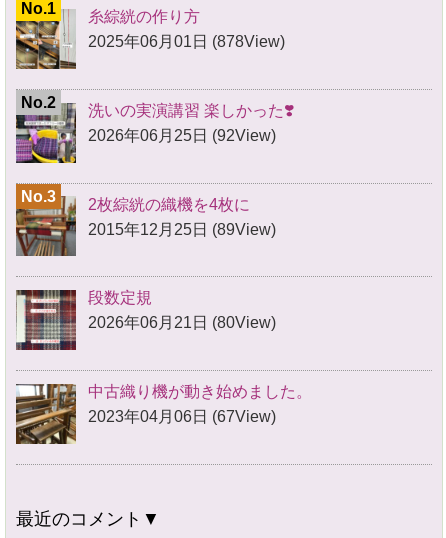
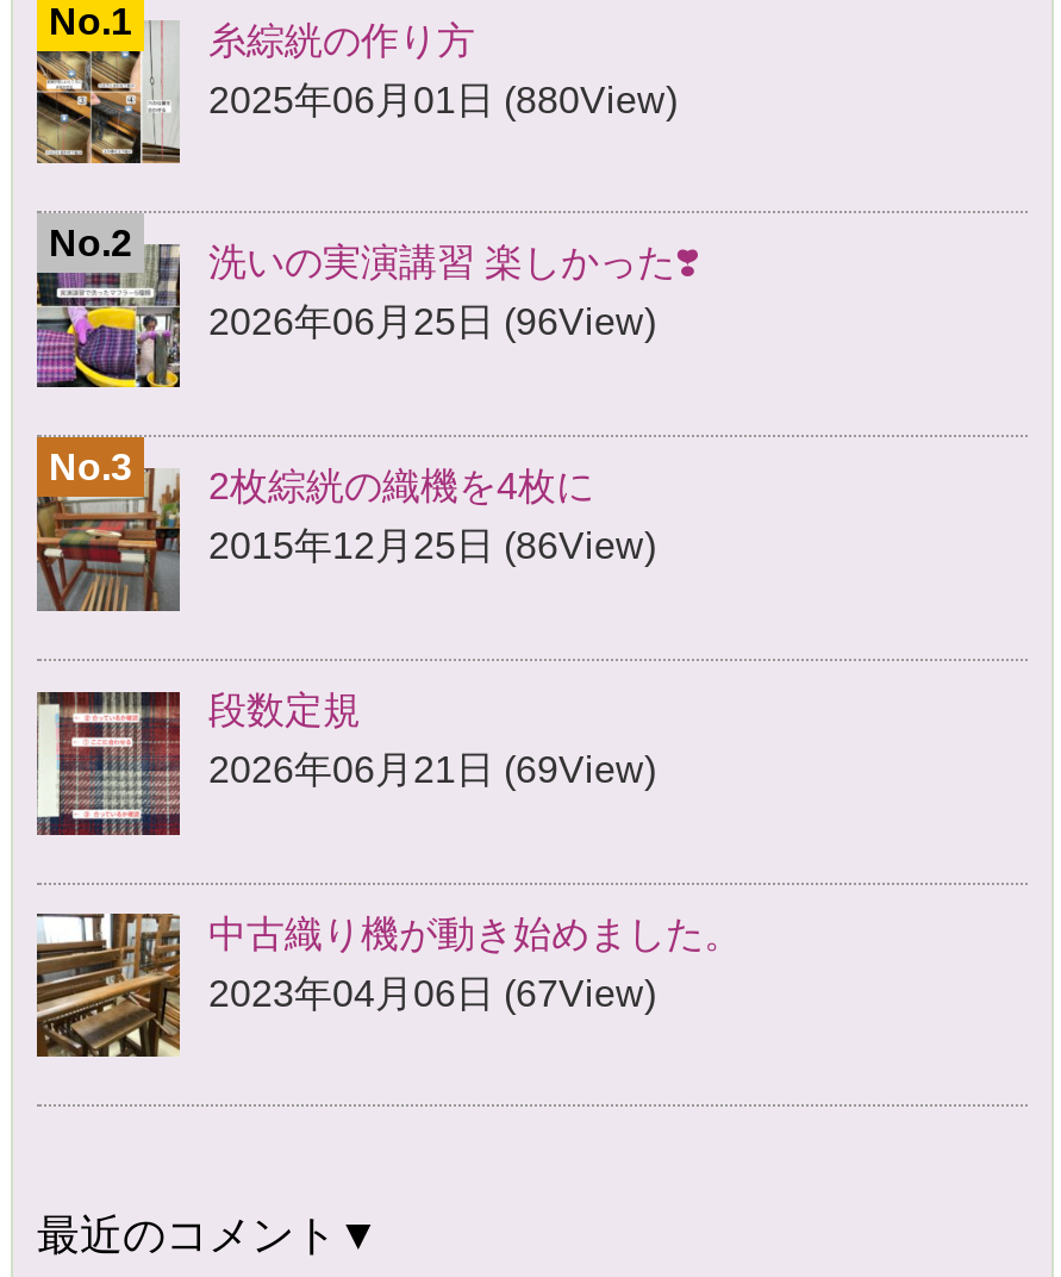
- 2025年06月01日 (878View)
+ 2025年06月01日 (880View)

- 2026年06月25日 (92View)
+ 2026年06月25日 (96View)

- 2015年12月25日 (89View)
+ 2015年12月25日 (86View)

- 2026年06月21日 (80View)
+ 2026年06月21日 (69View)
